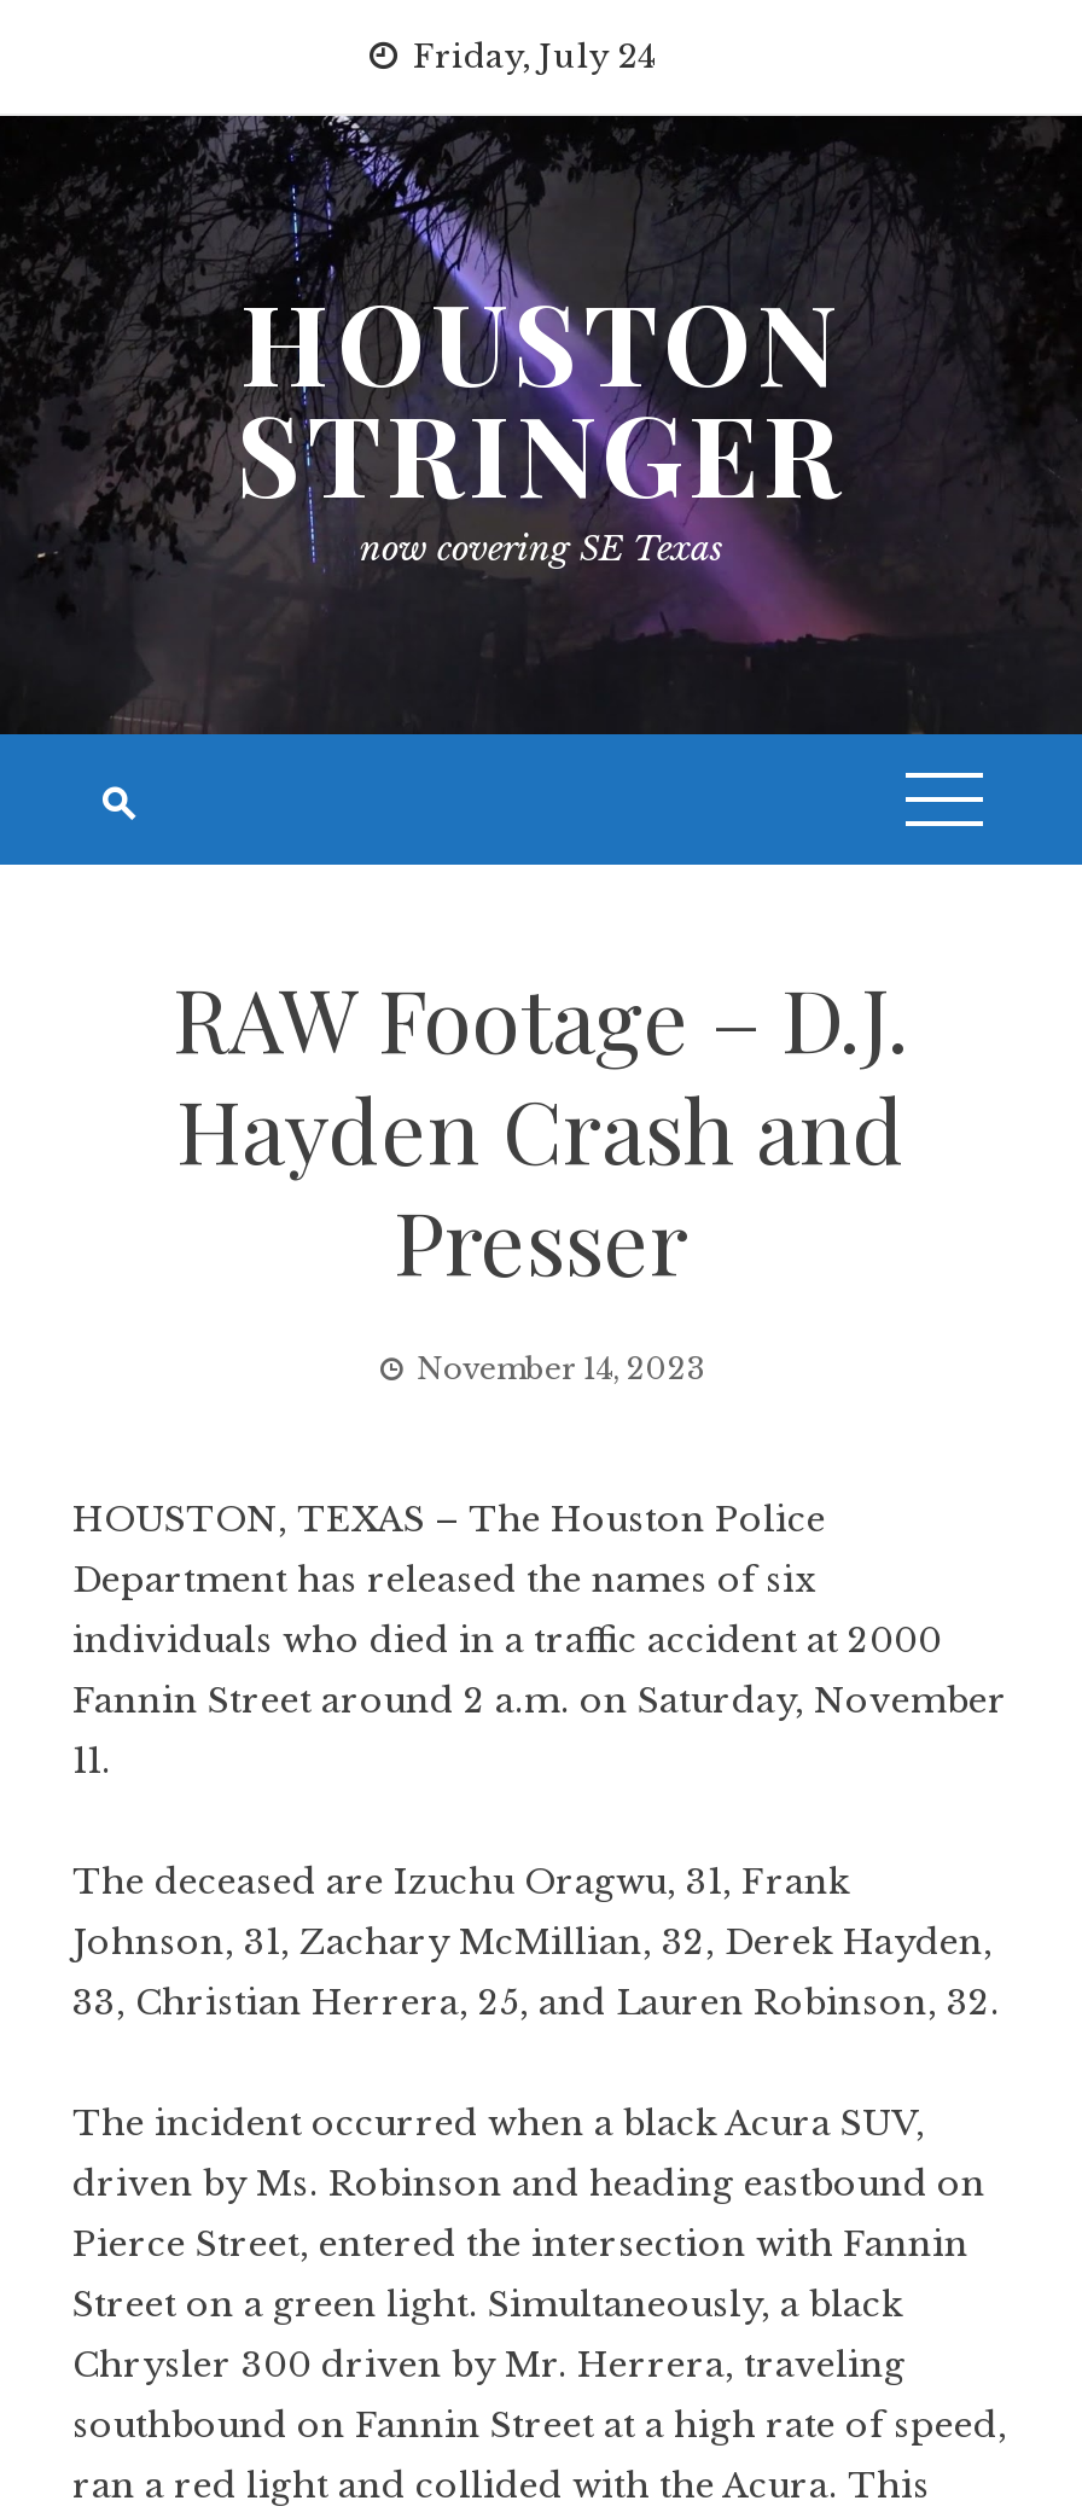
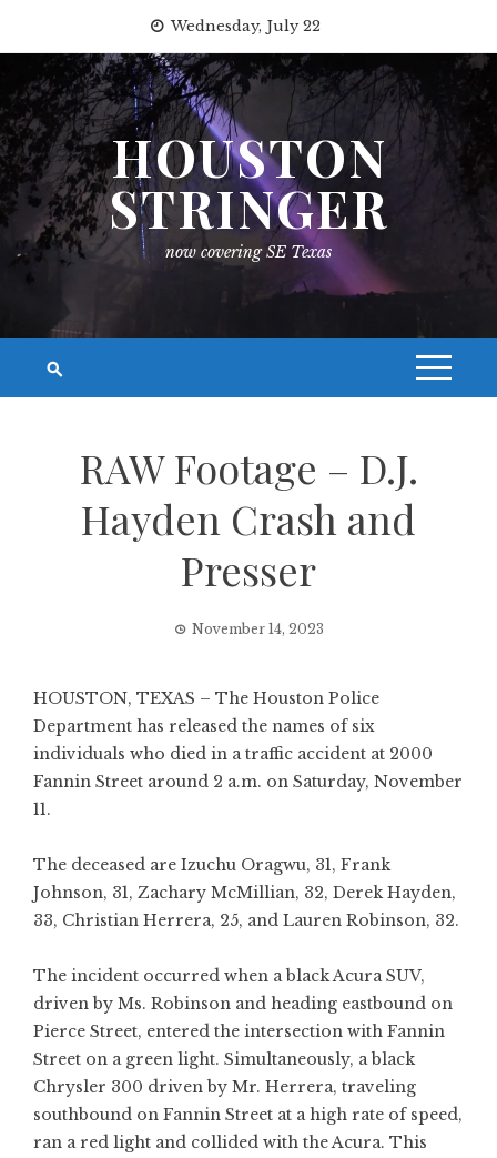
- Friday, July 24
+ Wednesday, July 22
